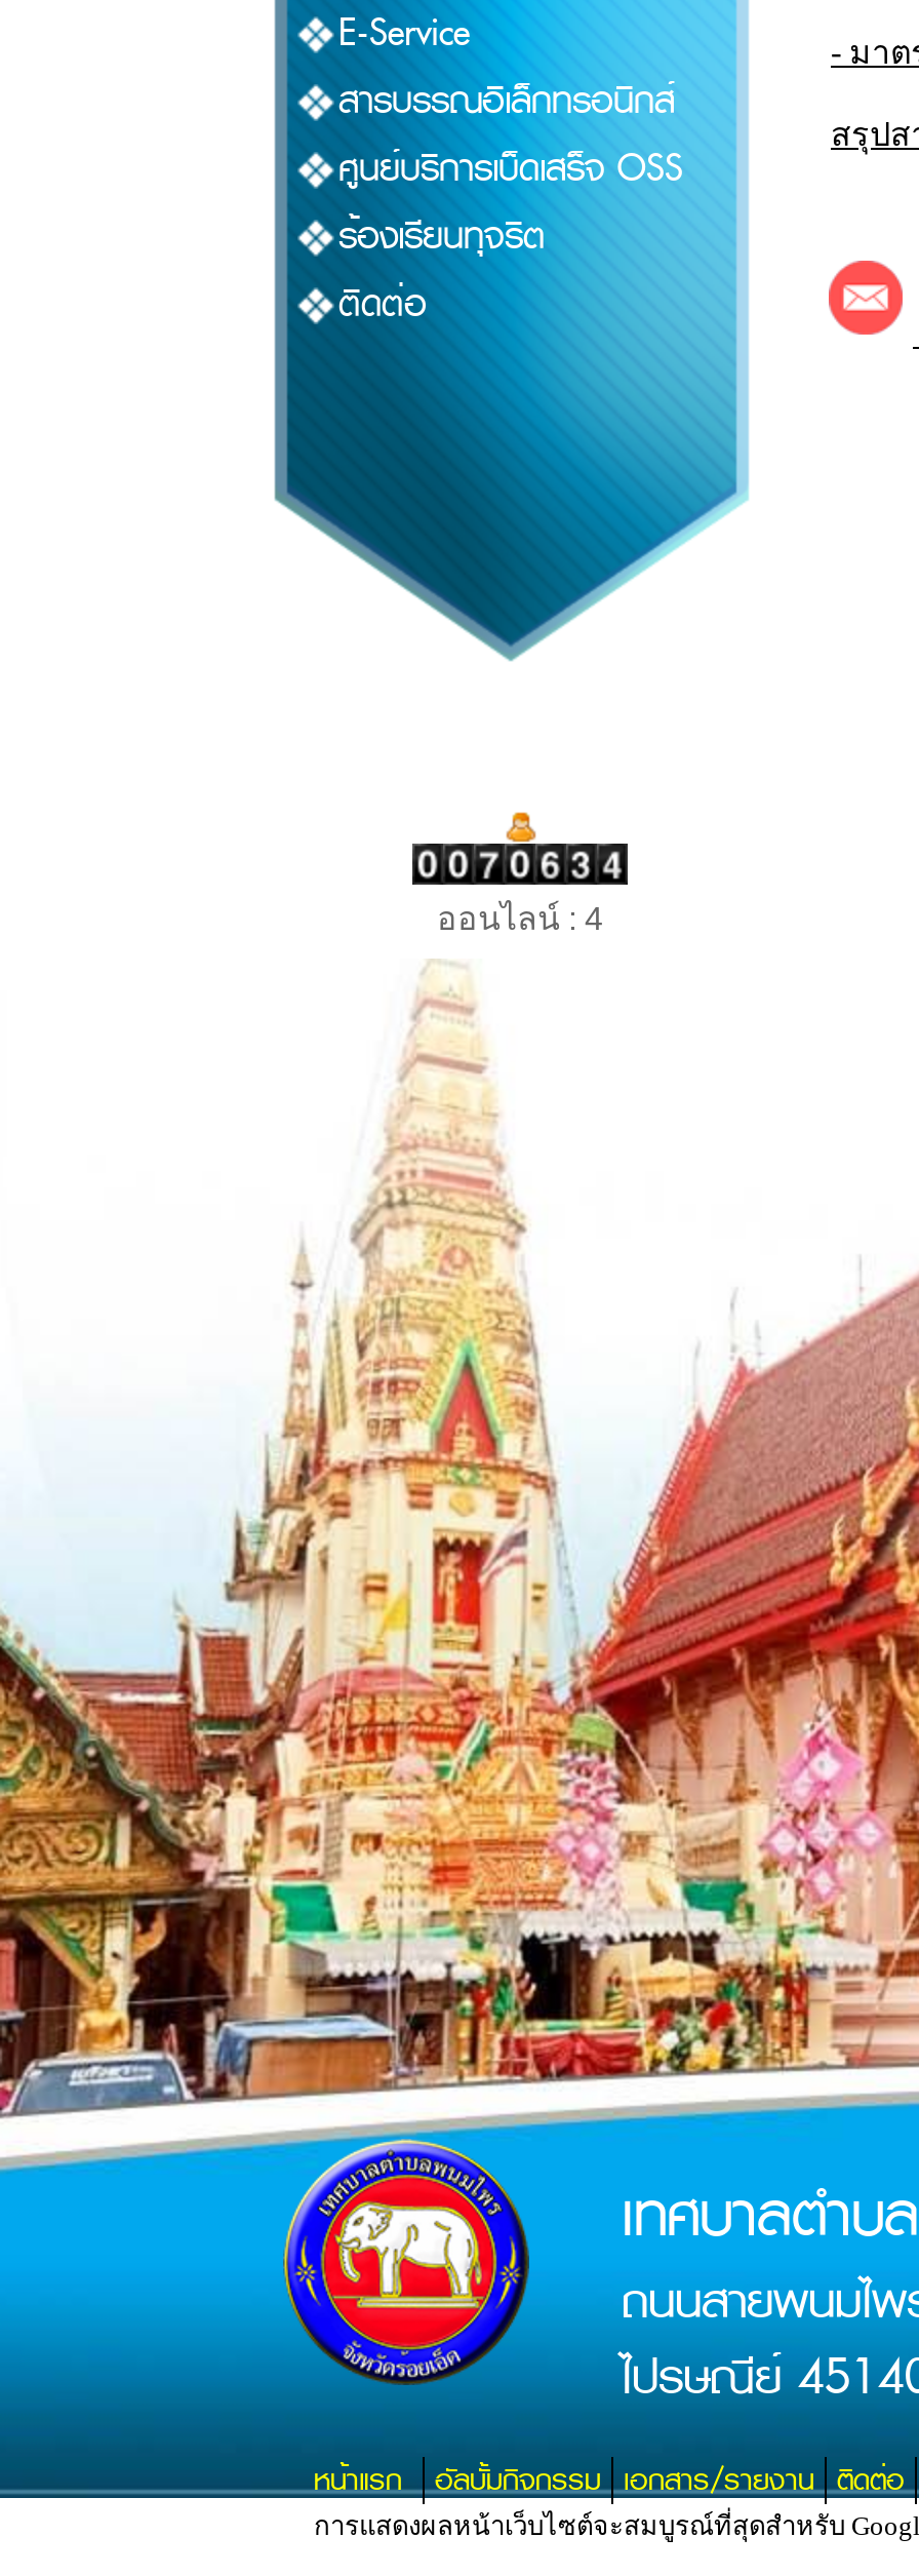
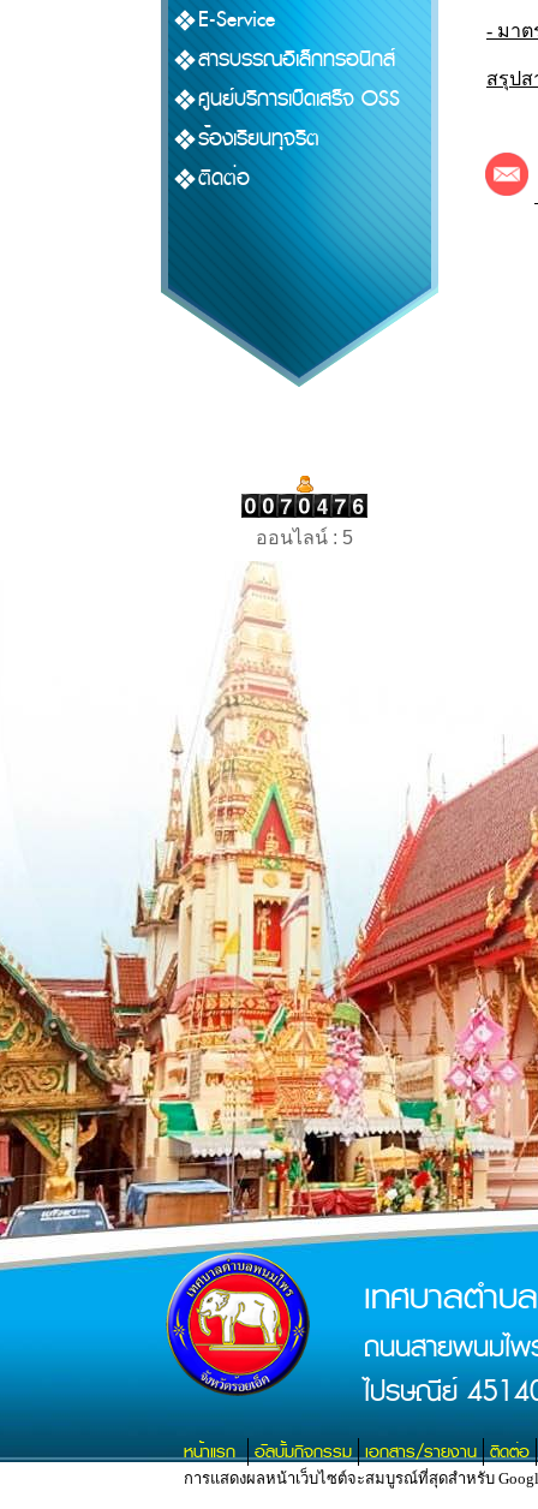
- ออนไลน์ : 4
+ ออนไลน์ : 5
